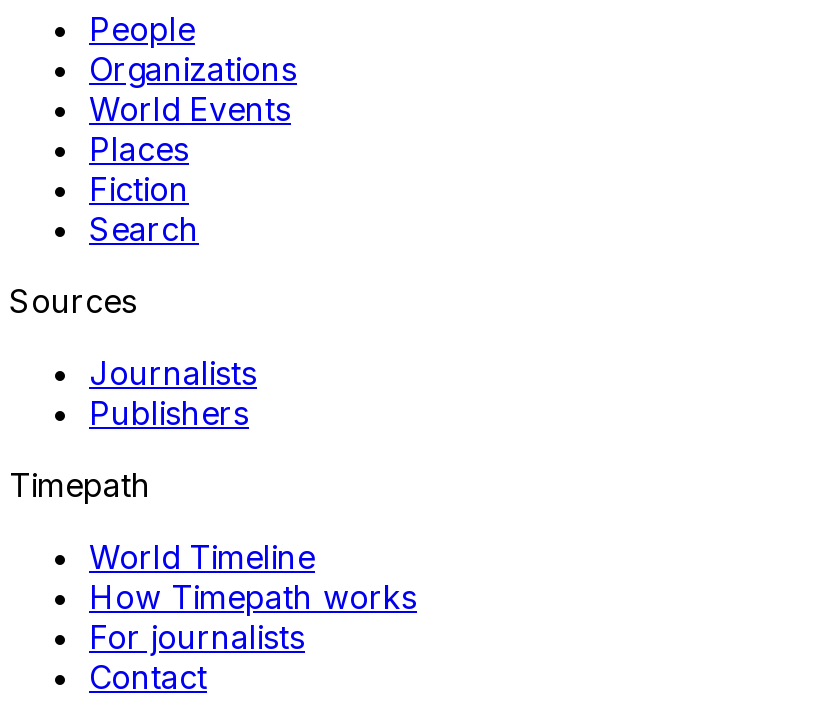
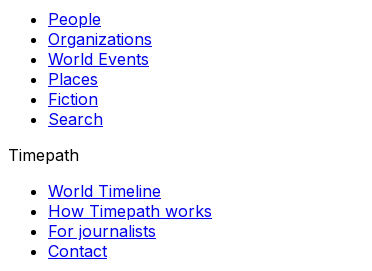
- Sources
- Journalists
- Publishers
